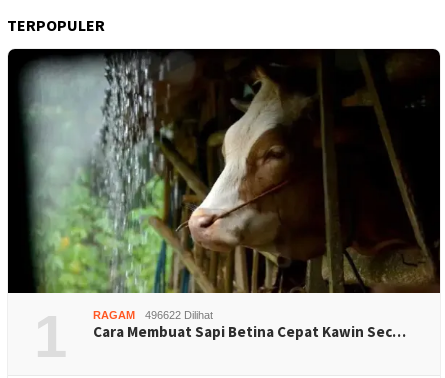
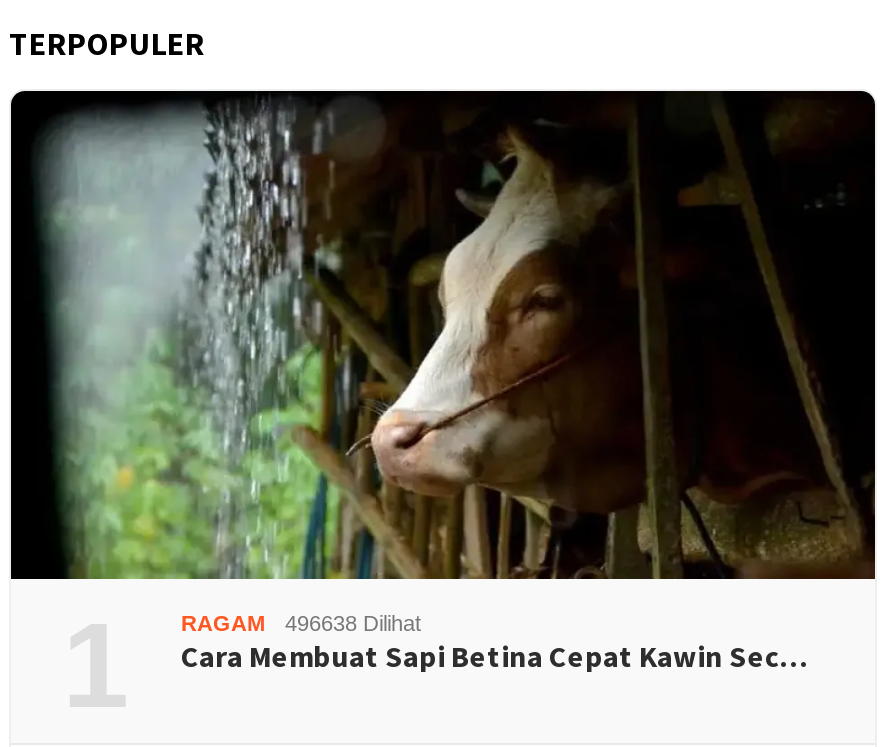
- RAGAM 496622 Dilihat
+ RAGAM 496638 Dilihat
